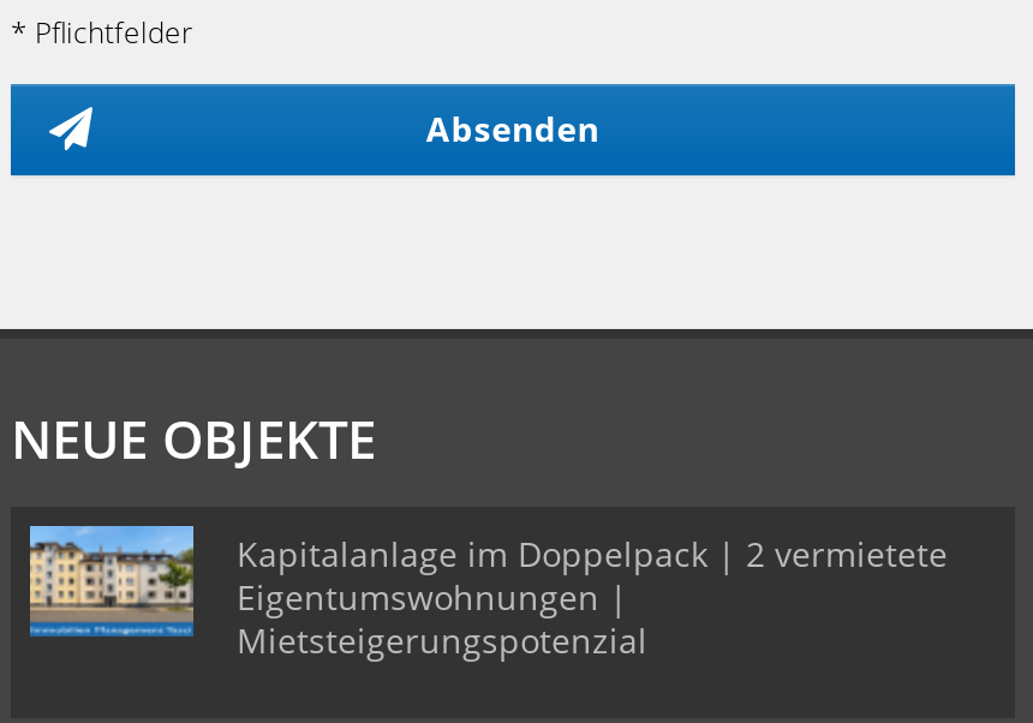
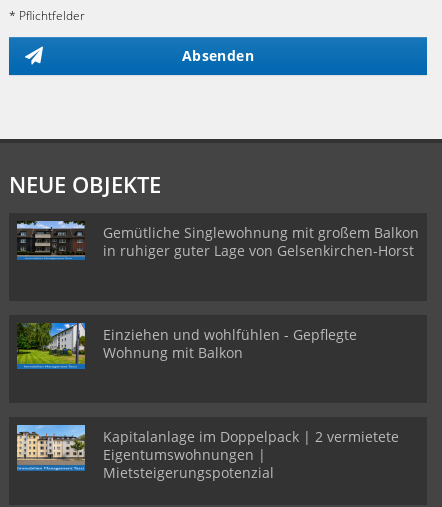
+ [image]
+ Gemütliche Singlewohnung mit großem Balkon
+ in ruhiger guter Lage von Gelsenkirchen-Horst

+ [image]
+ Einziehen und wohlfühlen - Gepflegte
+ Wohnung mit Balkon
